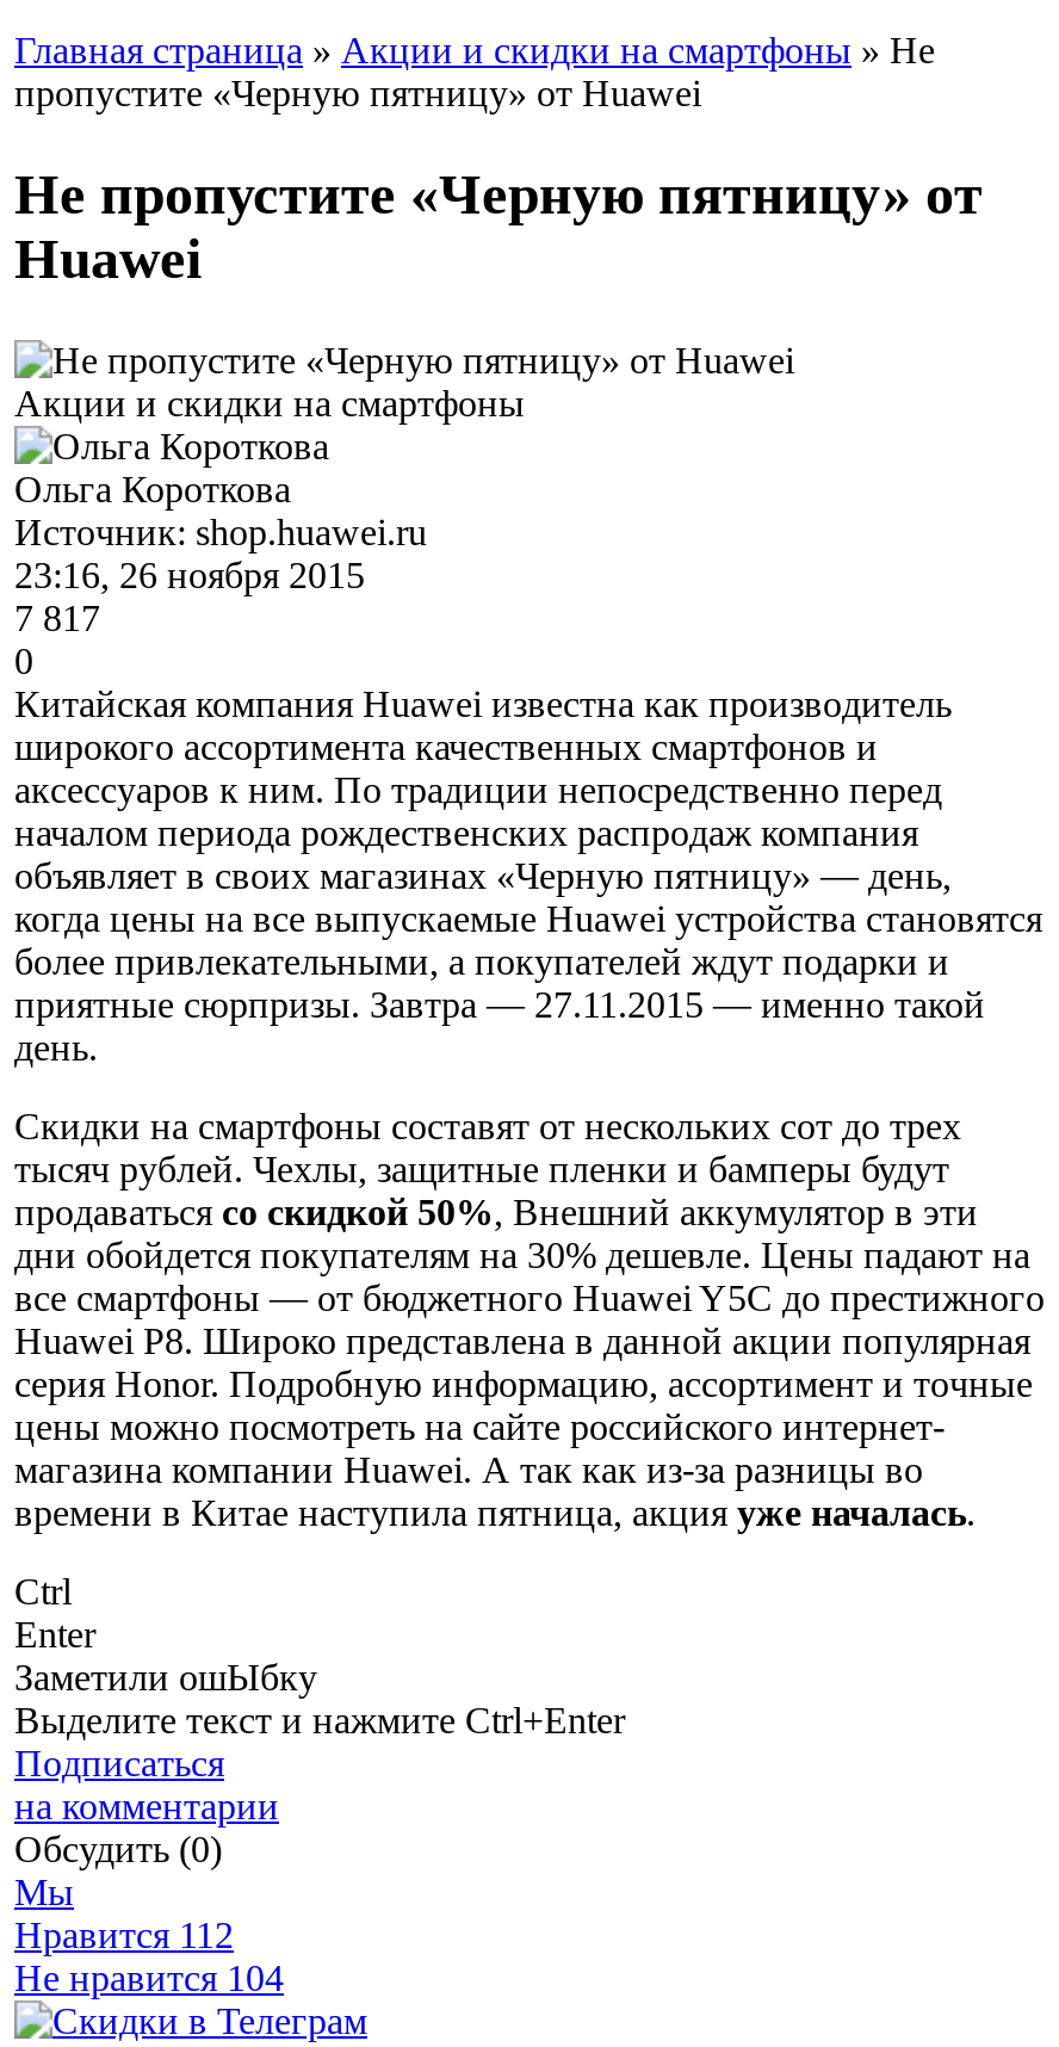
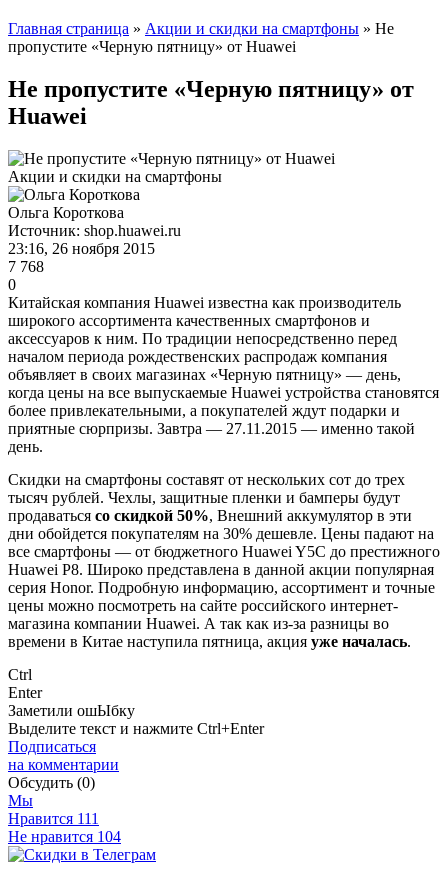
- 7 817
+ 7 768

- Нравится 112
+ Нравится 111
